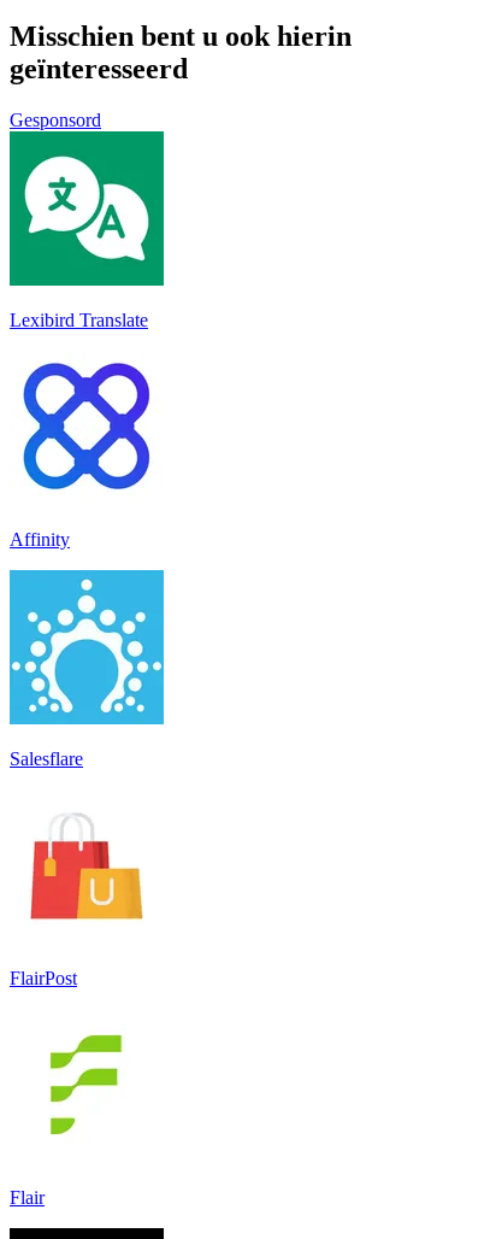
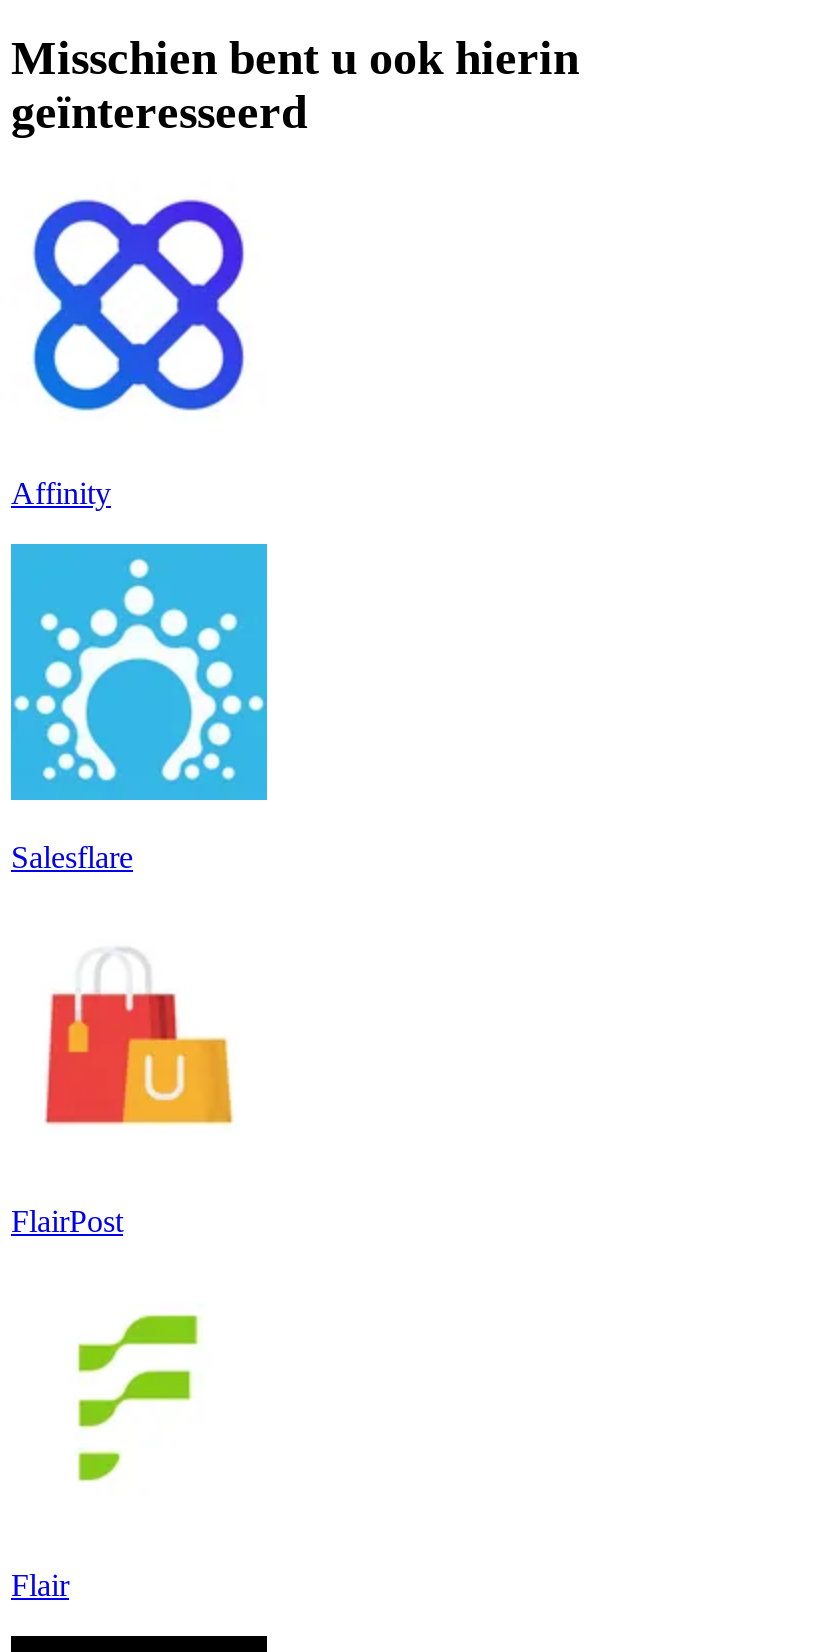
- Gesponsord

- [image]
- Lexibird Translate
